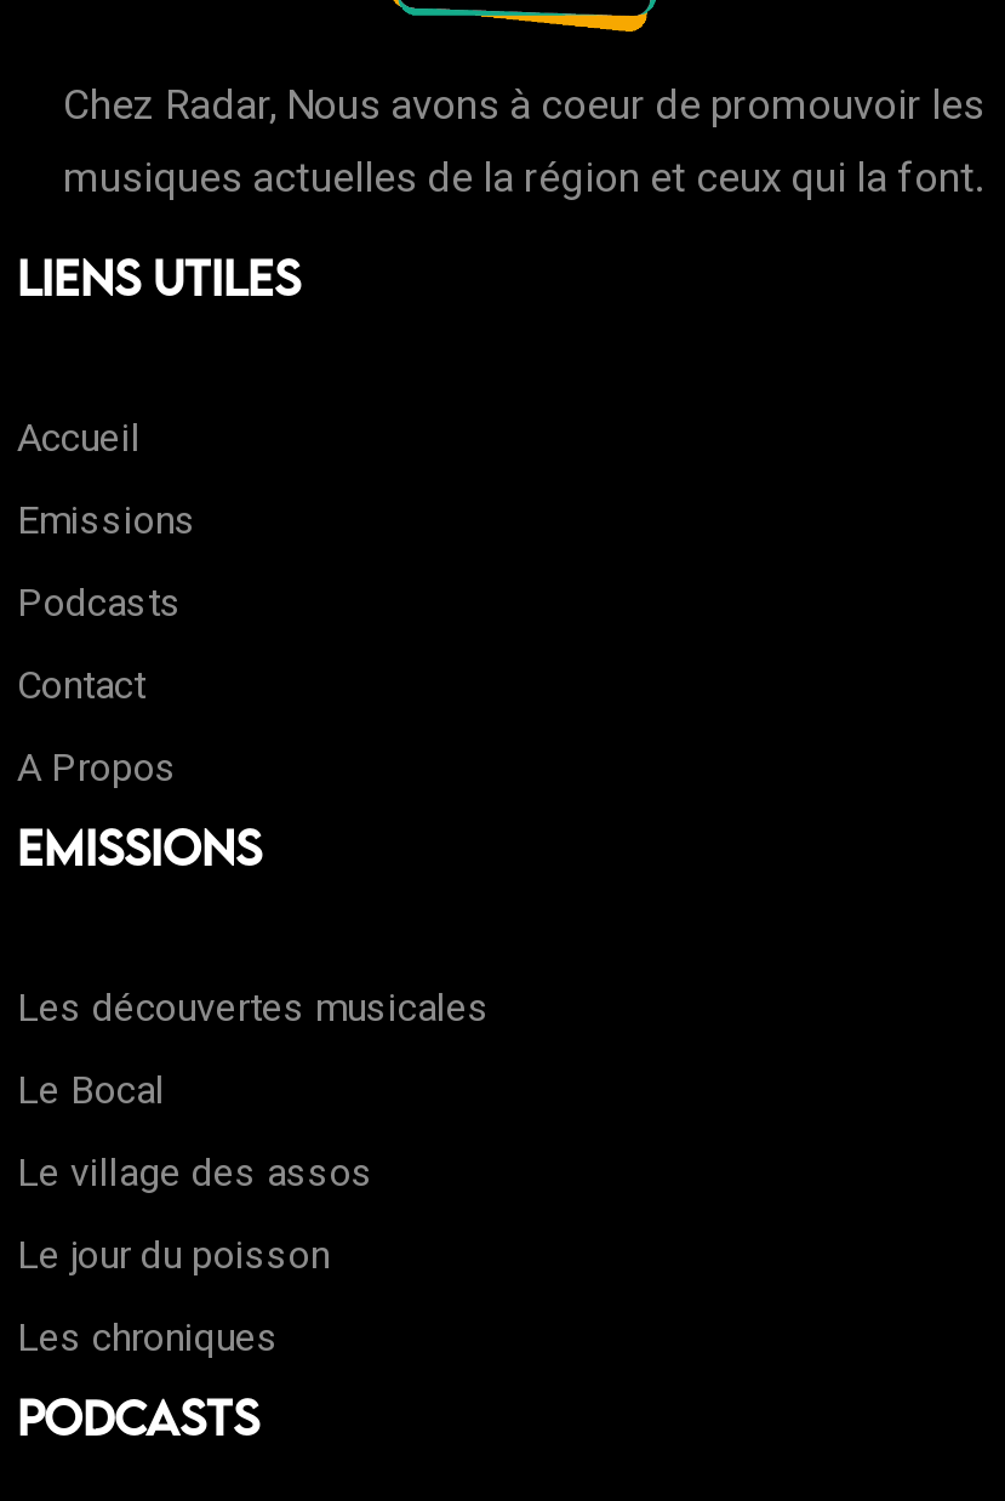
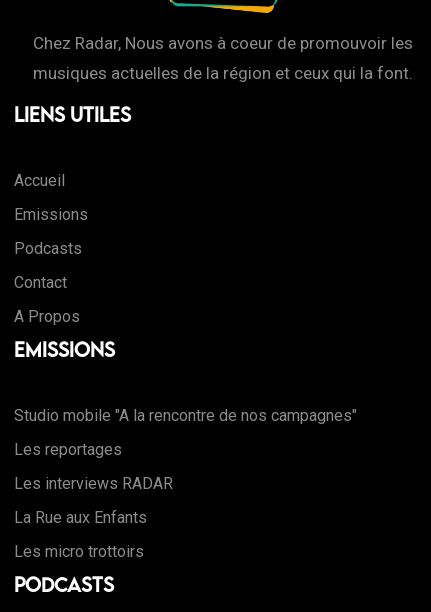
- Les découvertes musicales
+ Studio mobile "A la rencontre de nos campagnes"

- Le Bocal
+ Les reportages

- Le village des assos
+ Les interviews RADAR

- Le jour du poisson
+ La Rue aux Enfants

- Les chroniques
+ Les micro trottoirs
